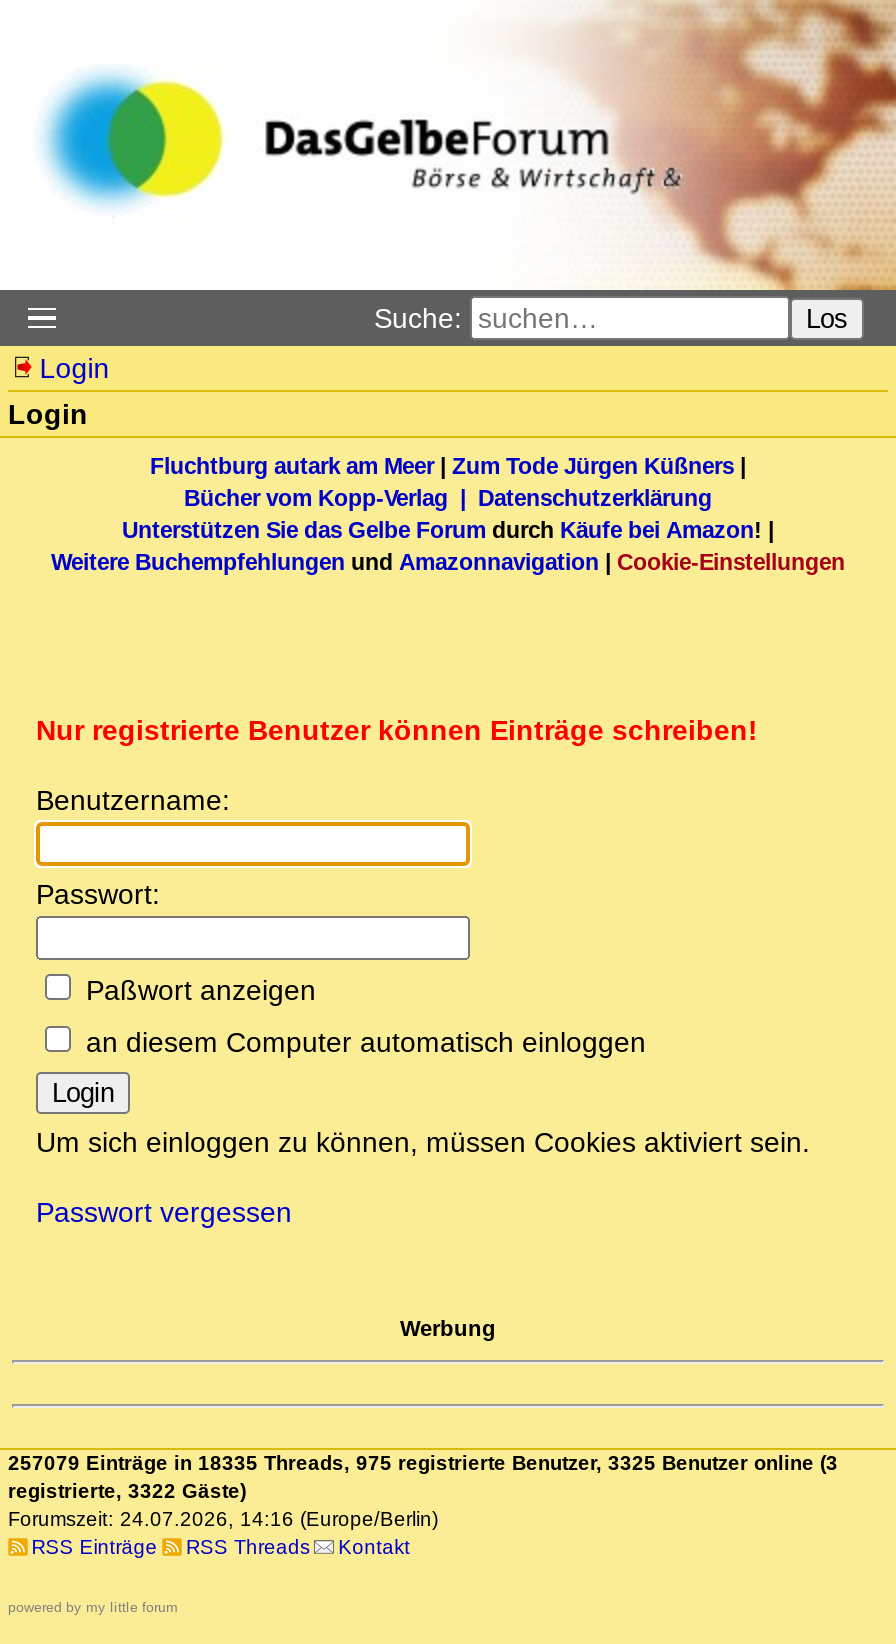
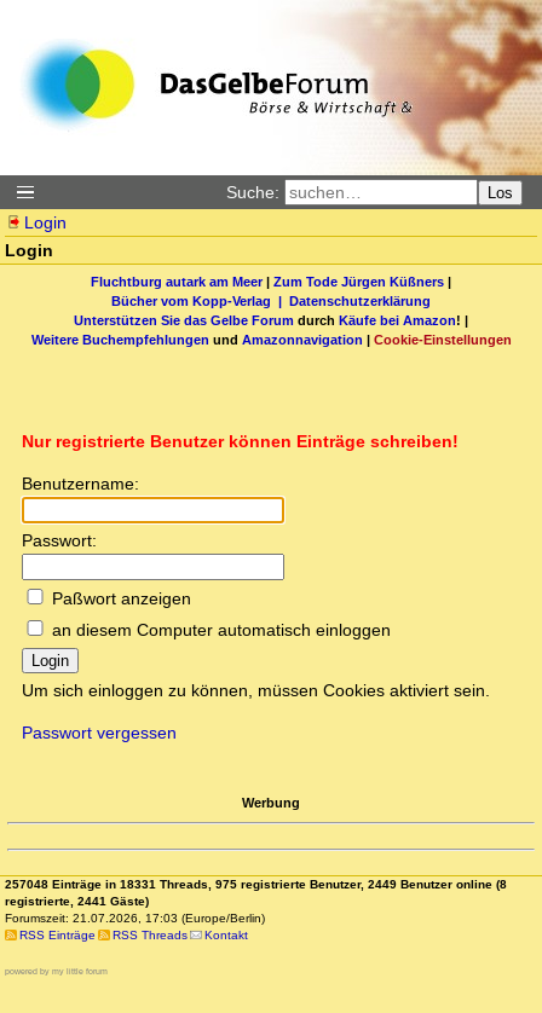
- 257079 Einträge in 18335 Threads, 975 registrierte Benutzer, 3325 Benutzer online (3
+ 257048 Einträge in 18331 Threads, 975 registrierte Benutzer, 2449 Benutzer online (8

- registrierte, 3322 Gäste)
+ registrierte, 2441 Gäste)

- Forumszeit: 24.07.2026, 14:16 (Europe/Berlin)
+ Forumszeit: 21.07.2026, 17:03 (Europe/Berlin)
